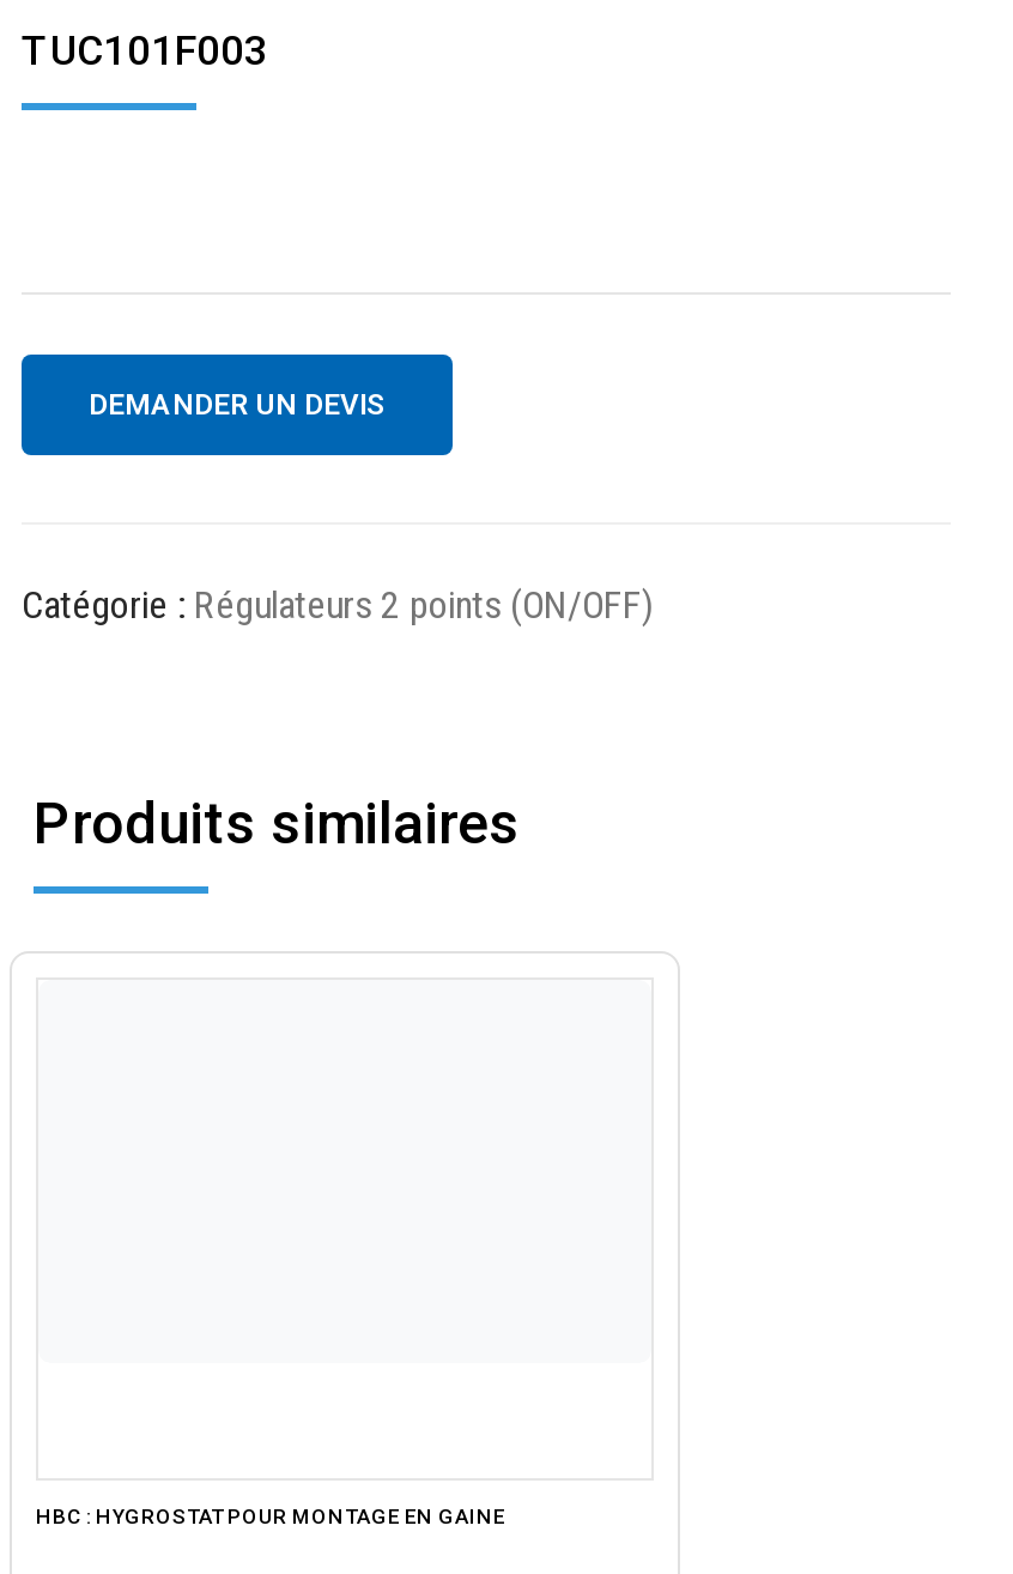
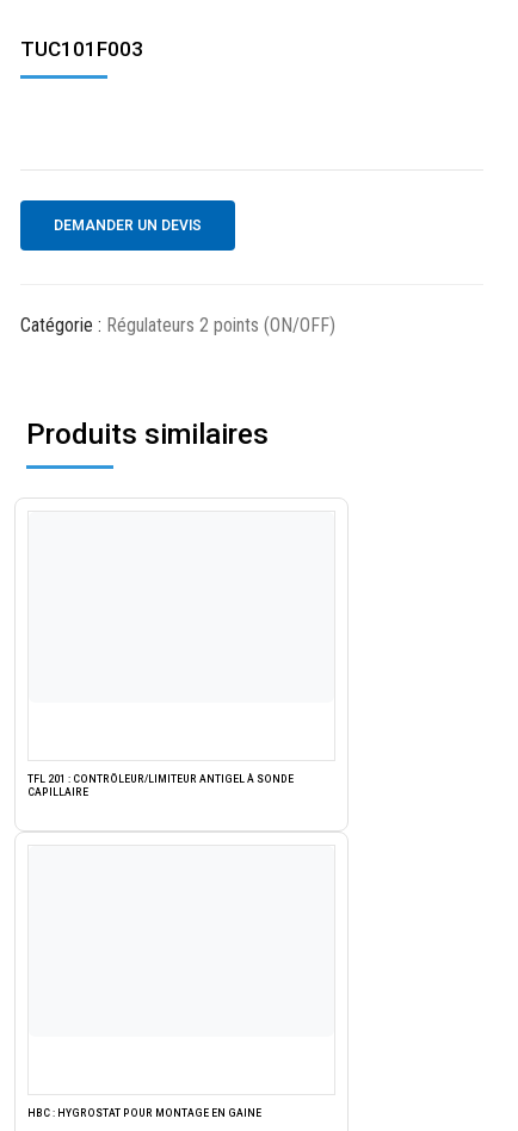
+ TFL 201 : CONTRÔLEUR/LIMITEUR ANTIGEL À SONDE
+ CAPILLAIRE
